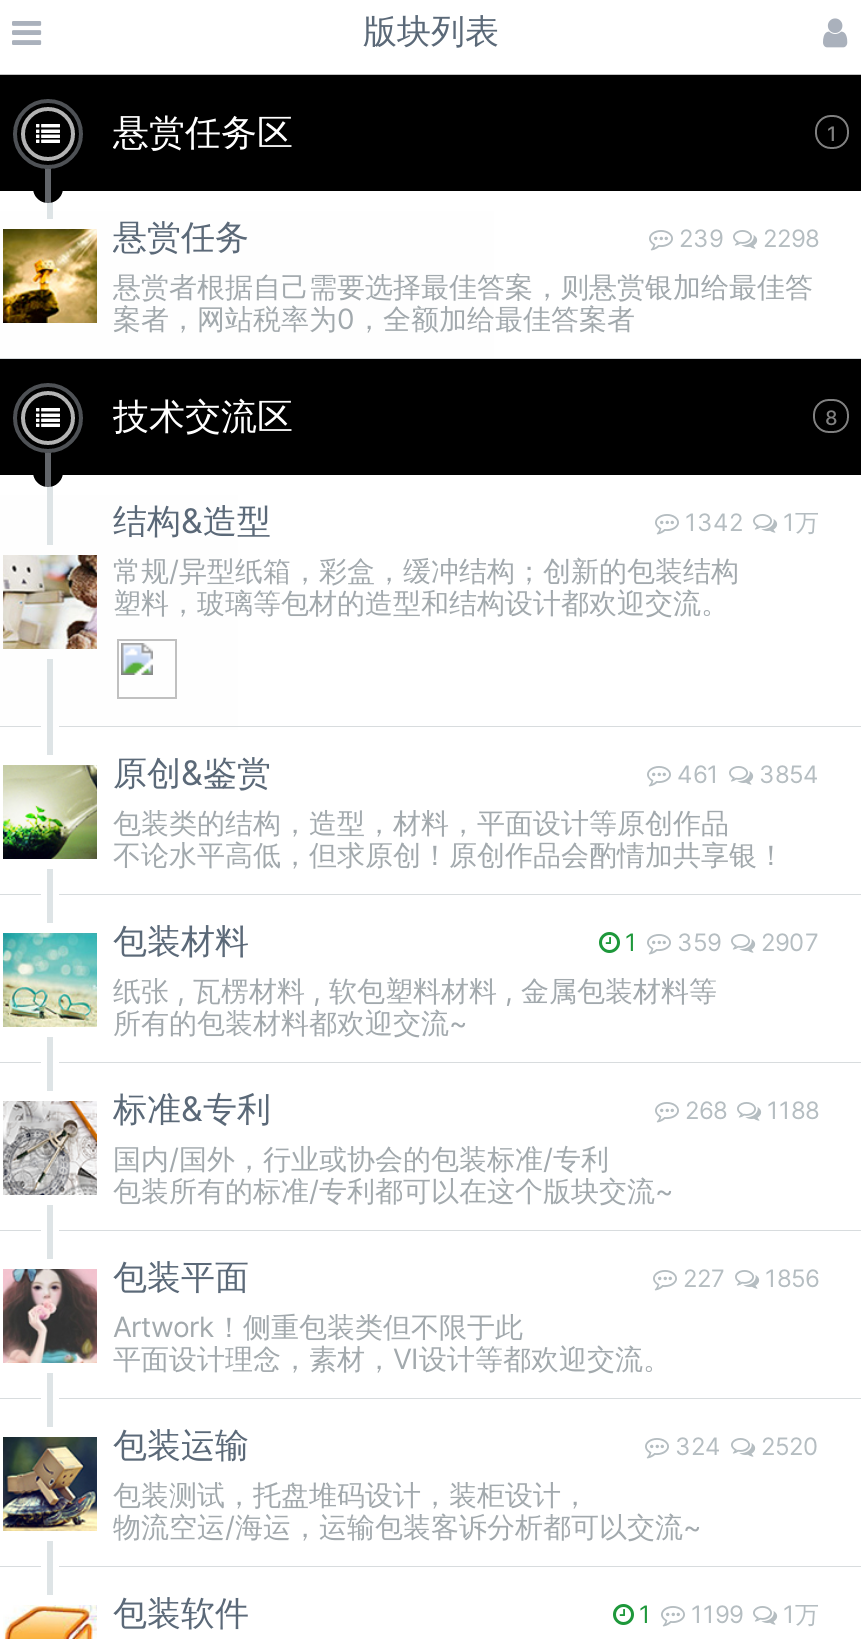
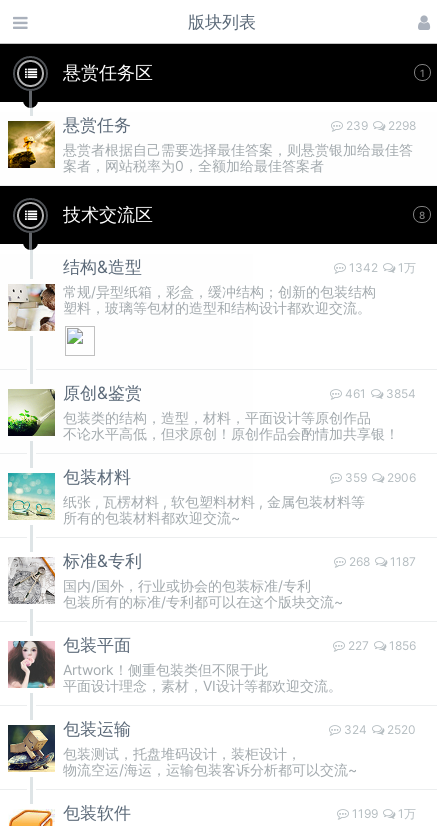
- 1

- 2907
+ 2906

- 268 1188
+ 268 1187

- 1
